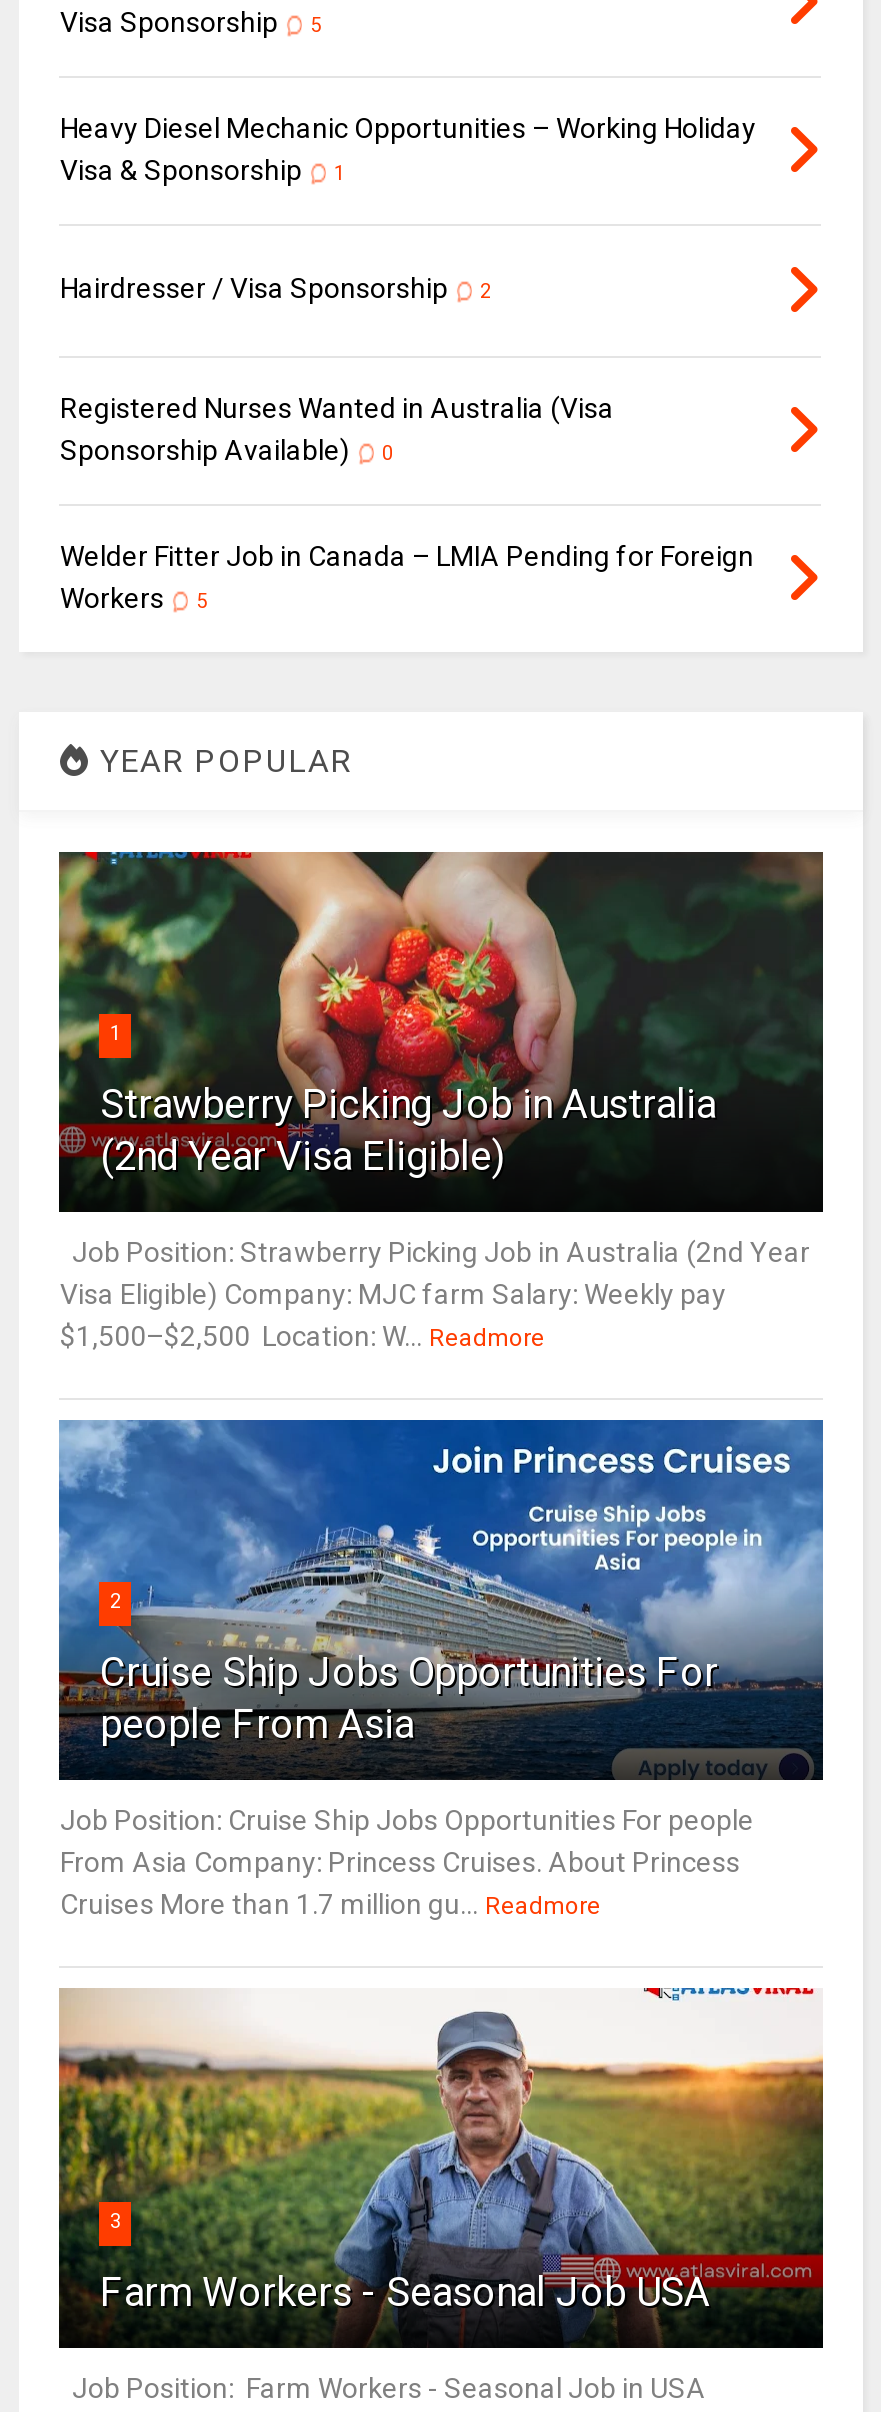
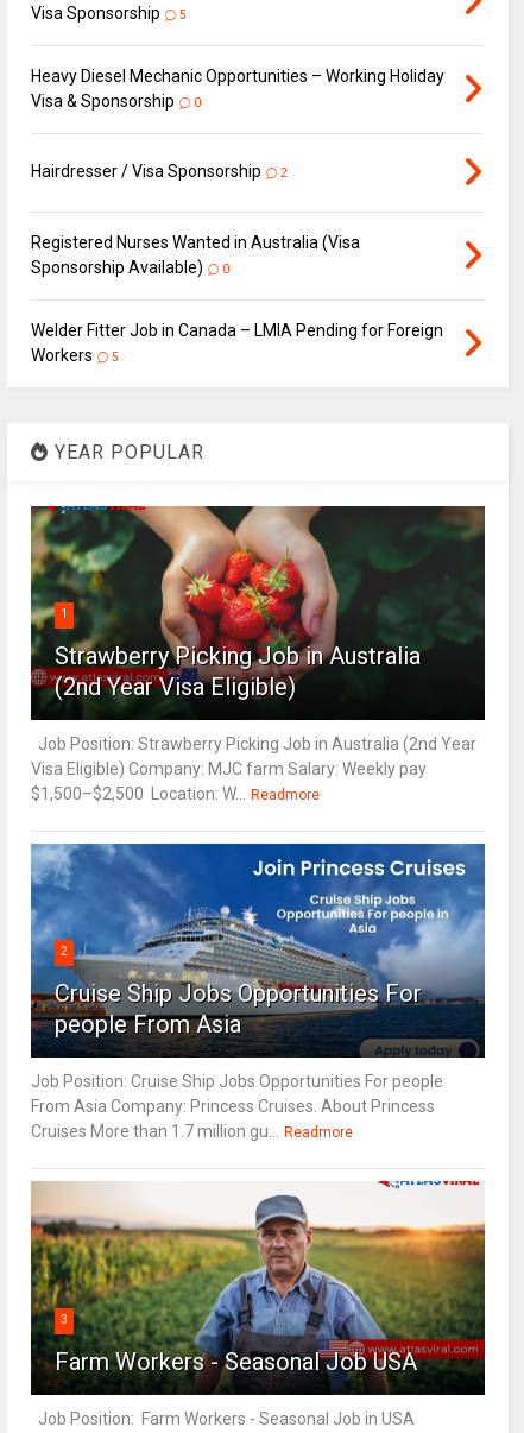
- Visa & Sponsorship 1
+ Visa & Sponsorship 0
